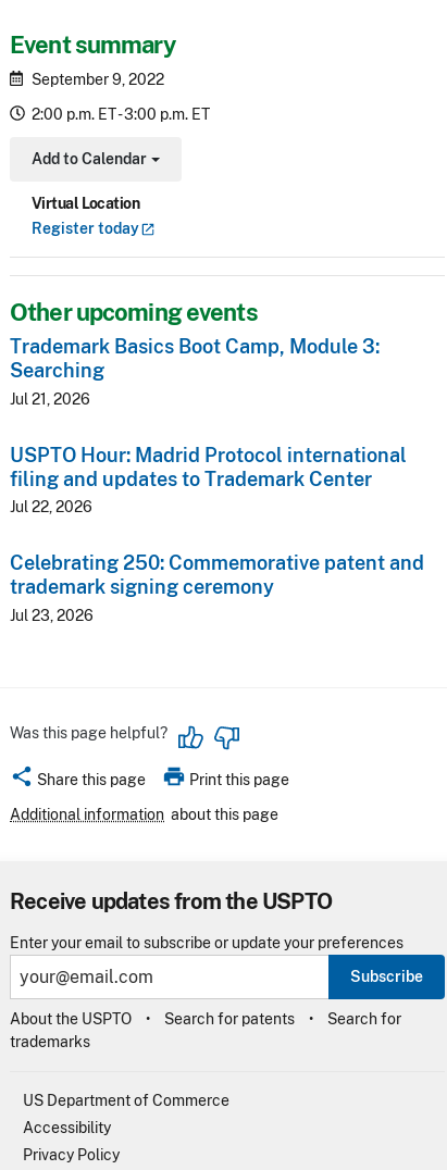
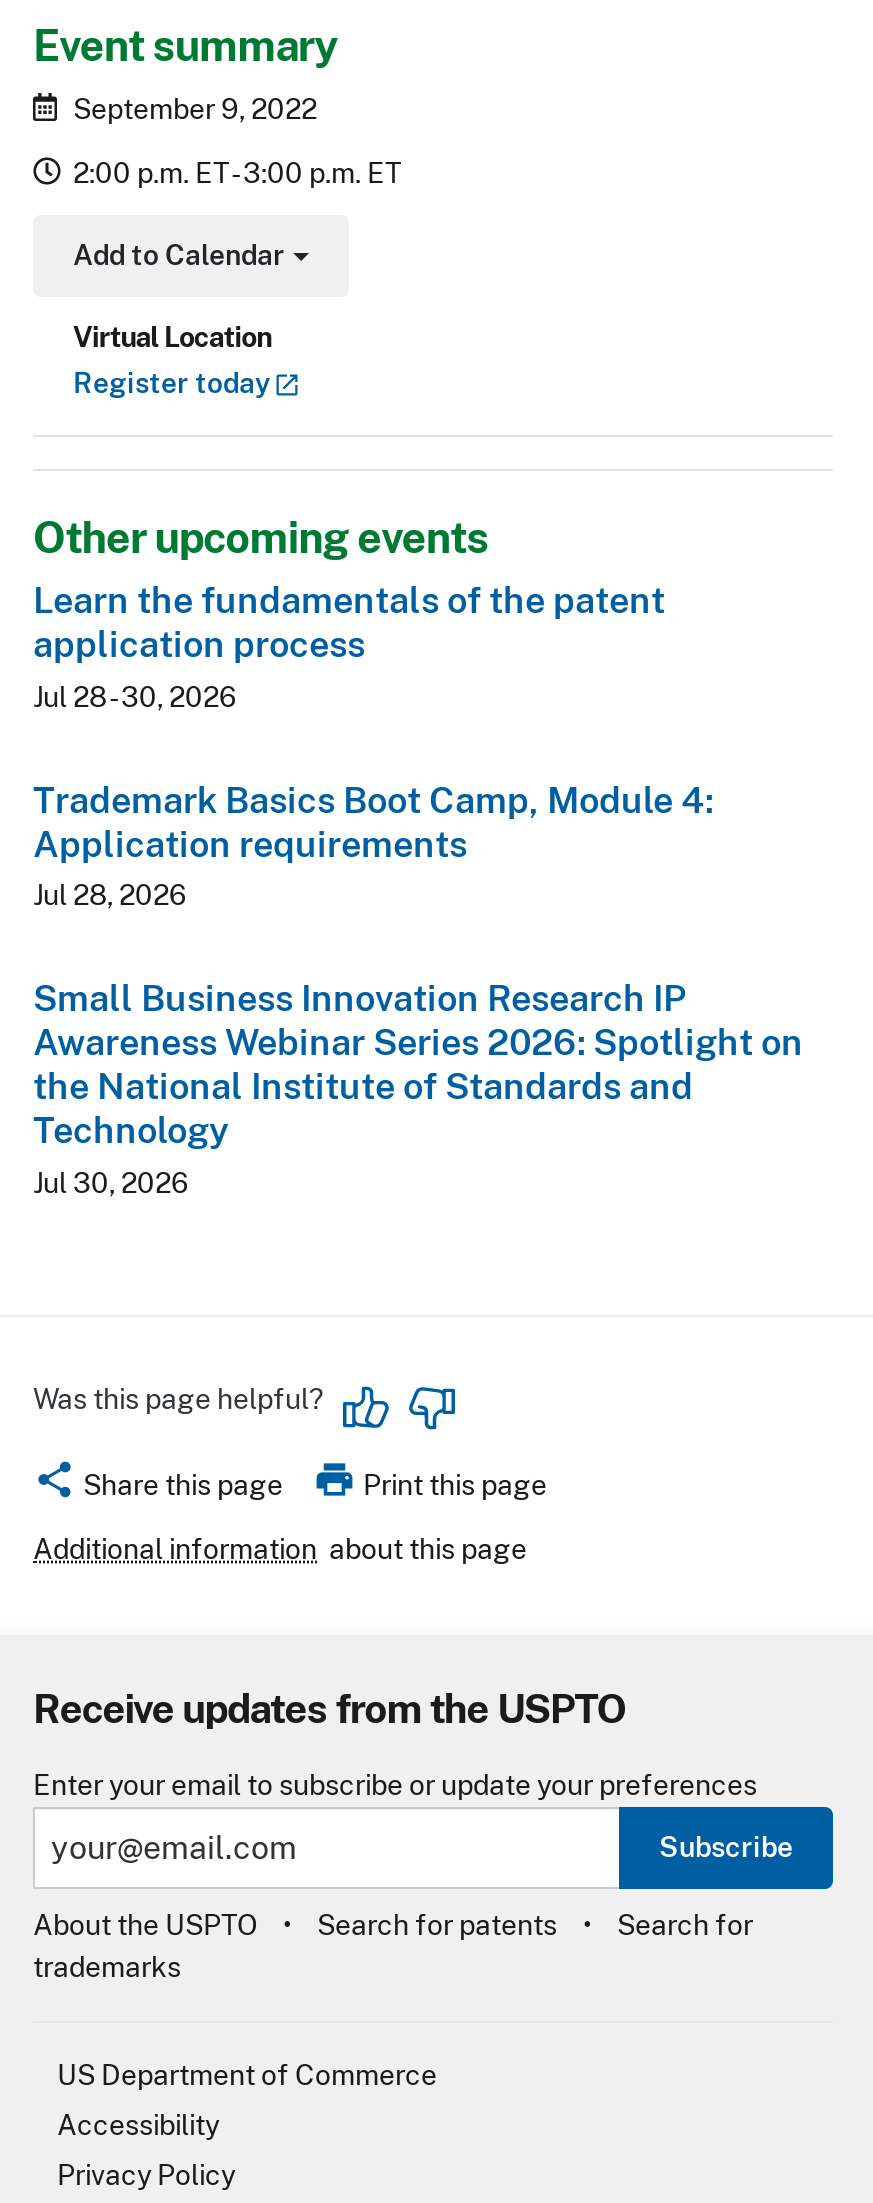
- Trademark Basics Boot Camp, Module 3:
- Searching
- Jul 21, 2026
+ Learn the fundamentals of the patent
+ application process
+ Jul 28 - 30, 2026

- USPTO Hour: Madrid Protocol international
- filing and updates to Trademark Center
- Jul 22, 2026
+ Trademark Basics Boot Camp, Module 4:
+ Application requirements
+ Jul 28, 2026

- Celebrating 250: Commemorative patent and
- trademark signing ceremony
- Jul 23, 2026
+ Small Business Innovation Research IP
+ Awareness Webinar Series 2026: Spotlight on
+ the National Institute of Standards and
+ Technology
+ Jul 30, 2026
